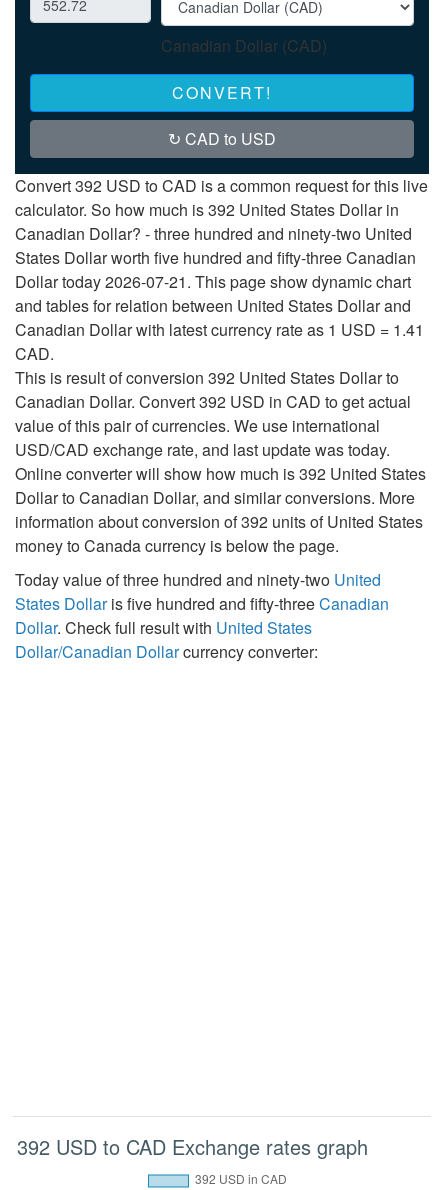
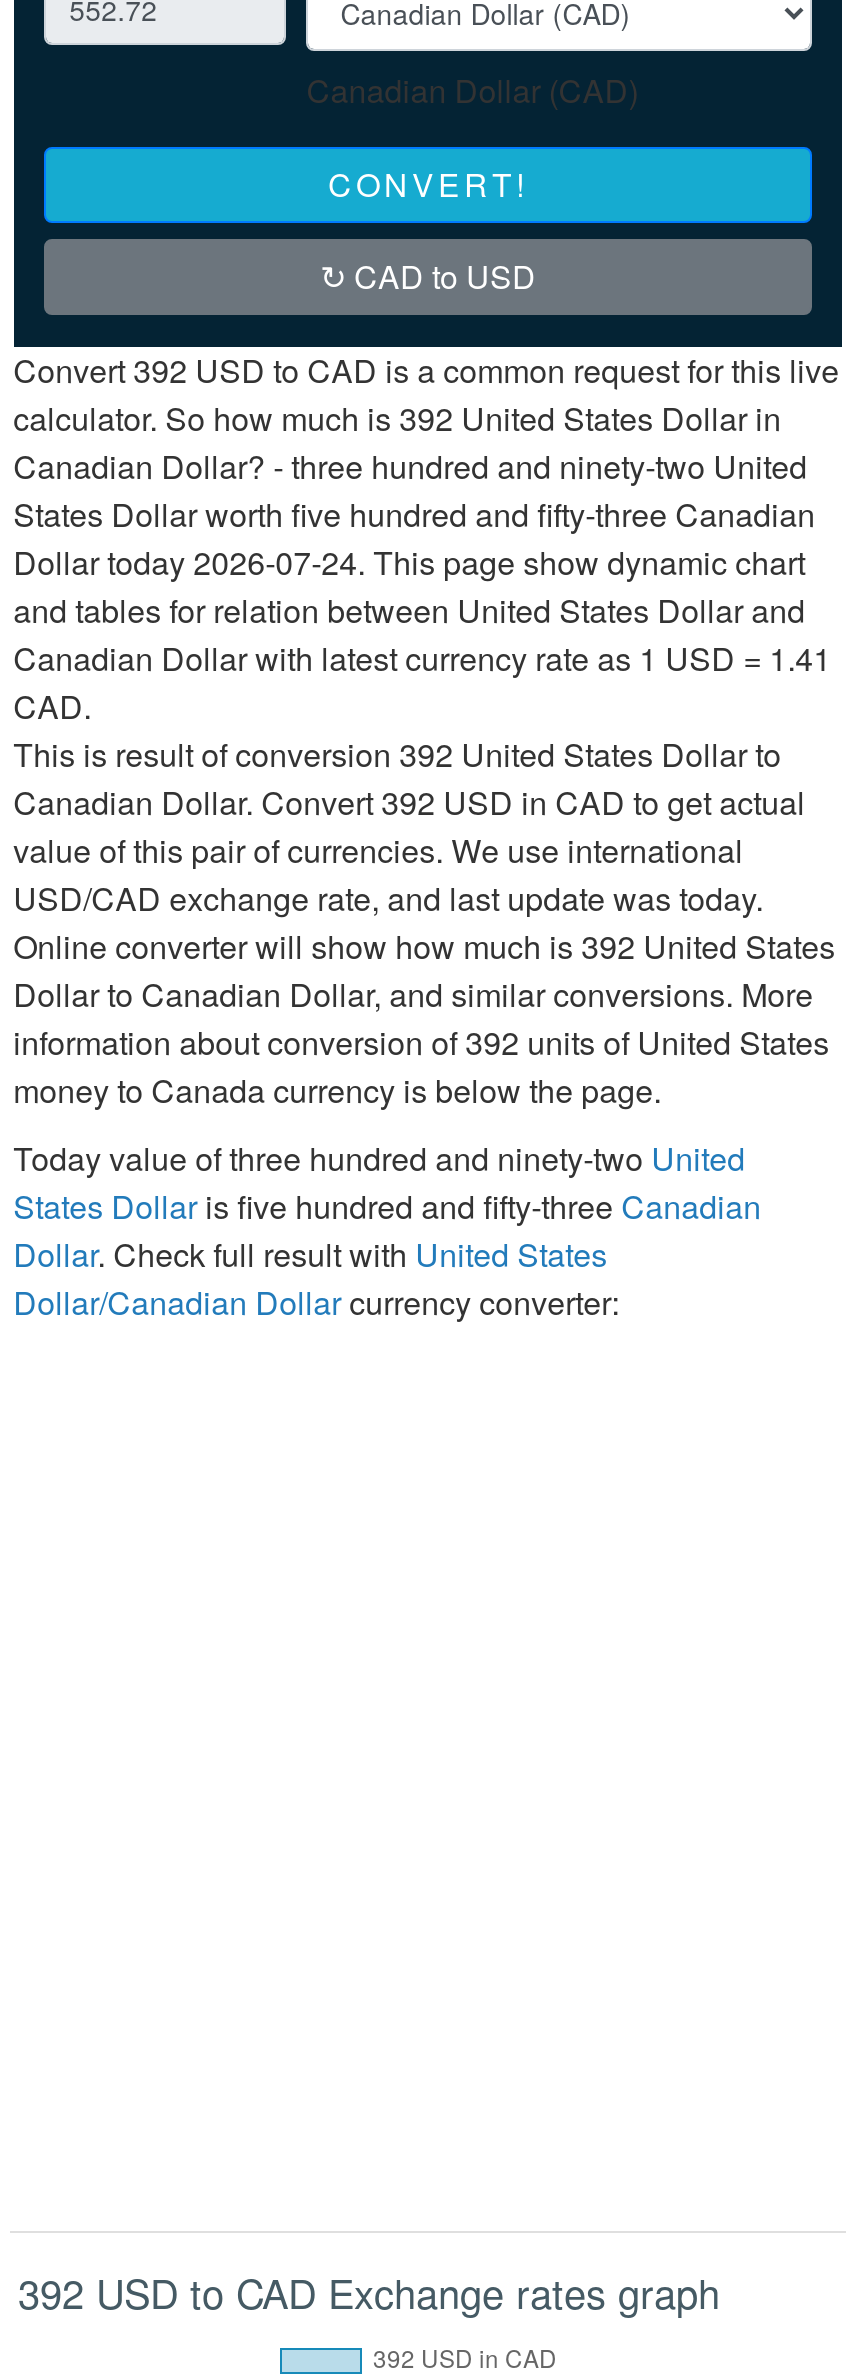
- Dollar today 2026-07-21. This page show dynamic chart
+ Dollar today 2026-07-24. This page show dynamic chart
